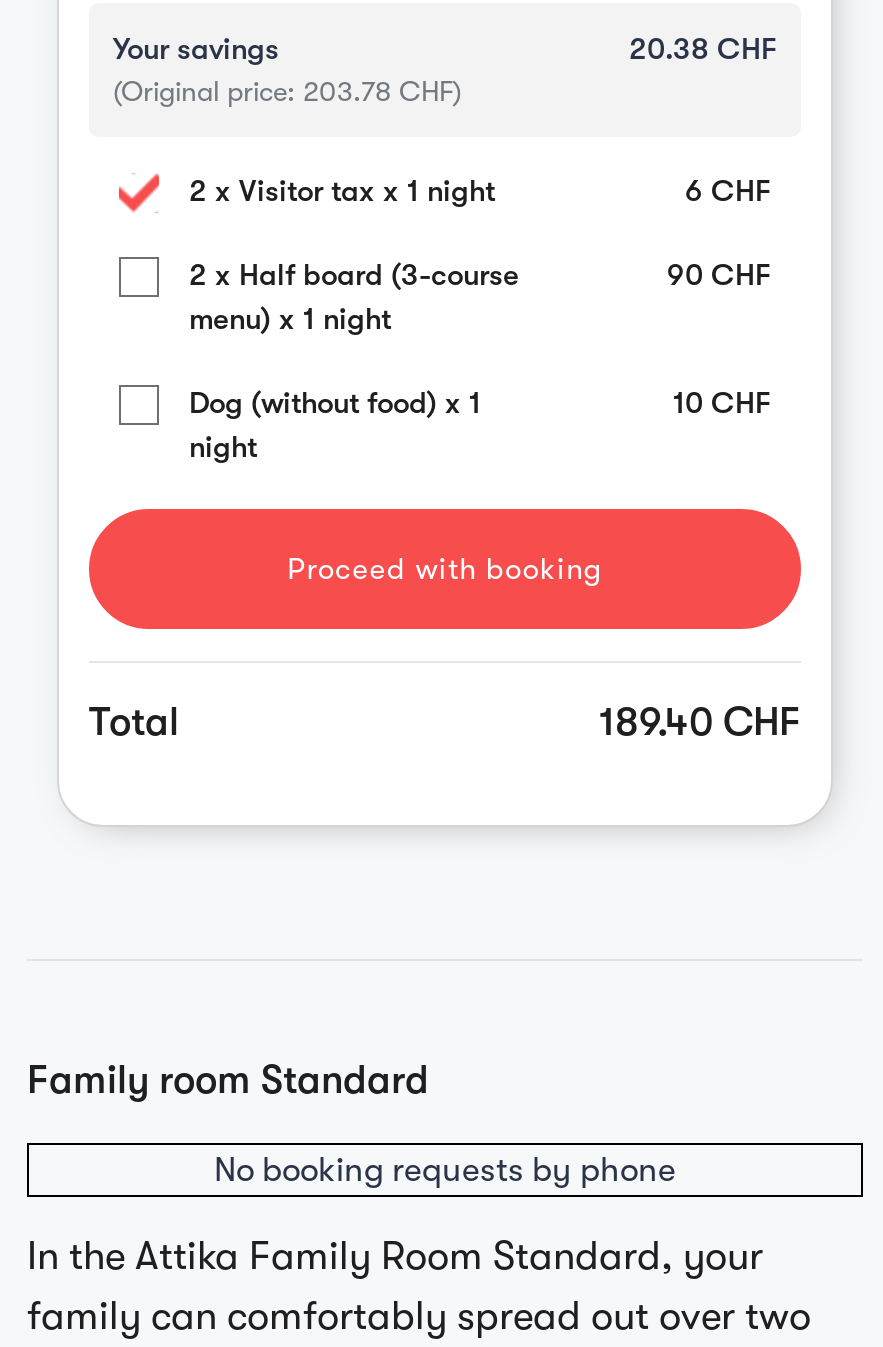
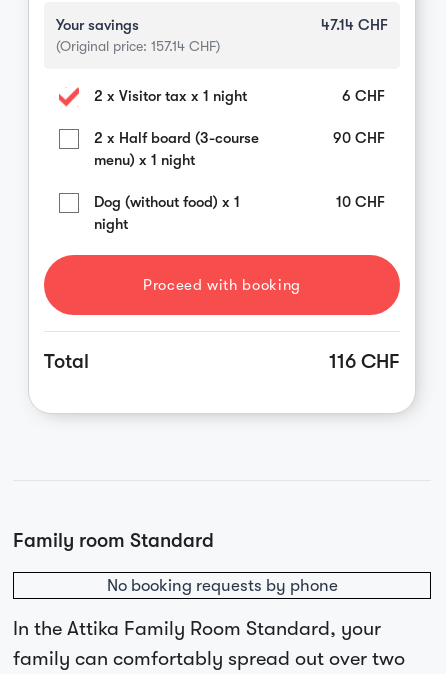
- 20.38 CHF
+ 47.14 CHF

- (Original price: 203.78 CHF)
+ (Original price: 157.14 CHF)

- 189.40 CHF
+ 116 CHF
